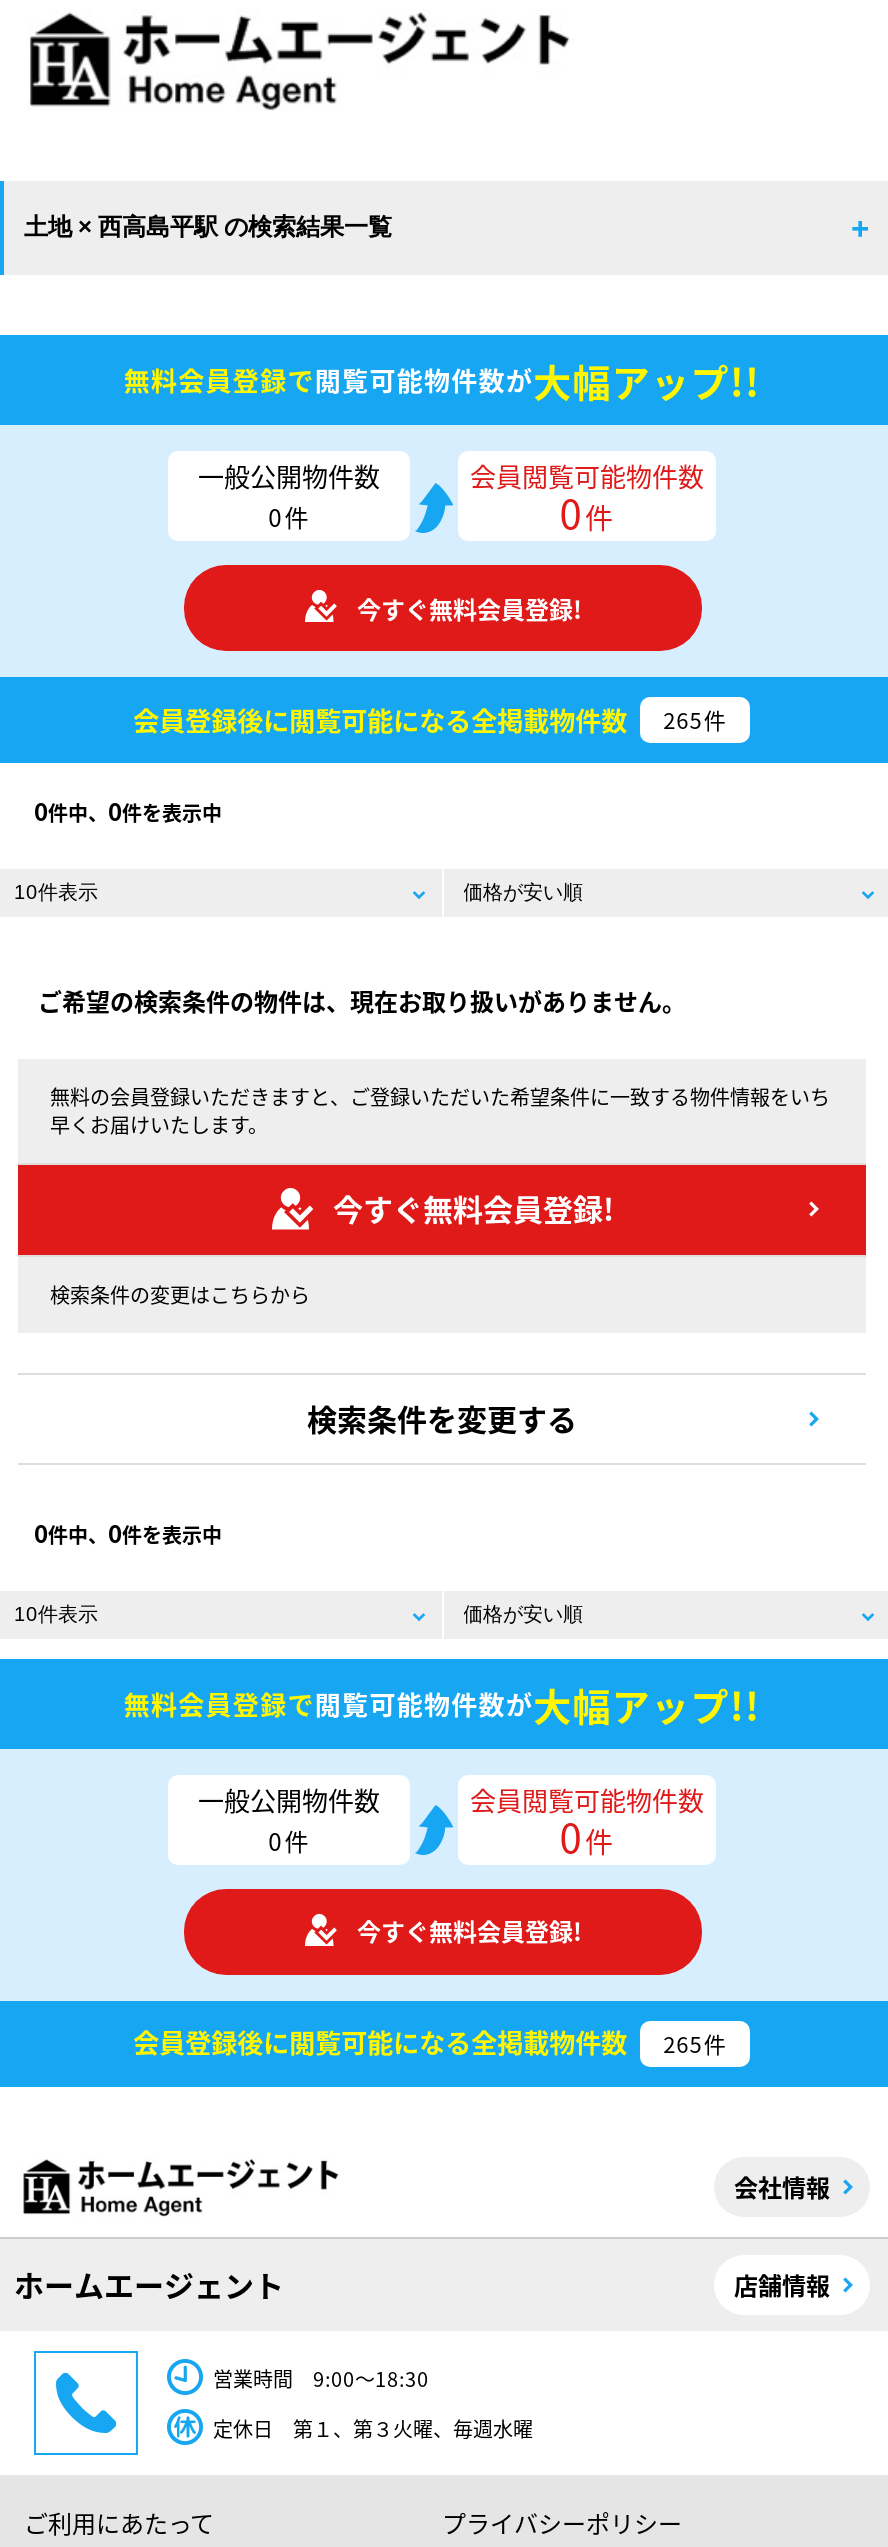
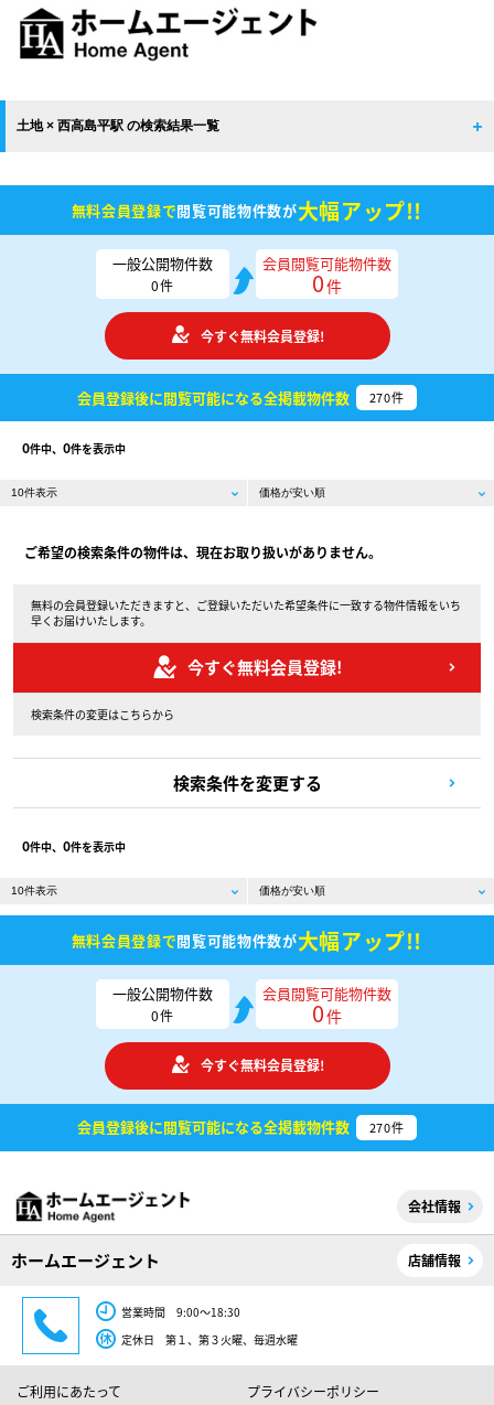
- 会員登録後に閲覧可能になる全掲載物件数 265件
+ 会員登録後に閲覧可能になる全掲載物件数 270件

- 会員登録後に閲覧可能になる全掲載物件数 265件
+ 会員登録後に閲覧可能になる全掲載物件数 270件
